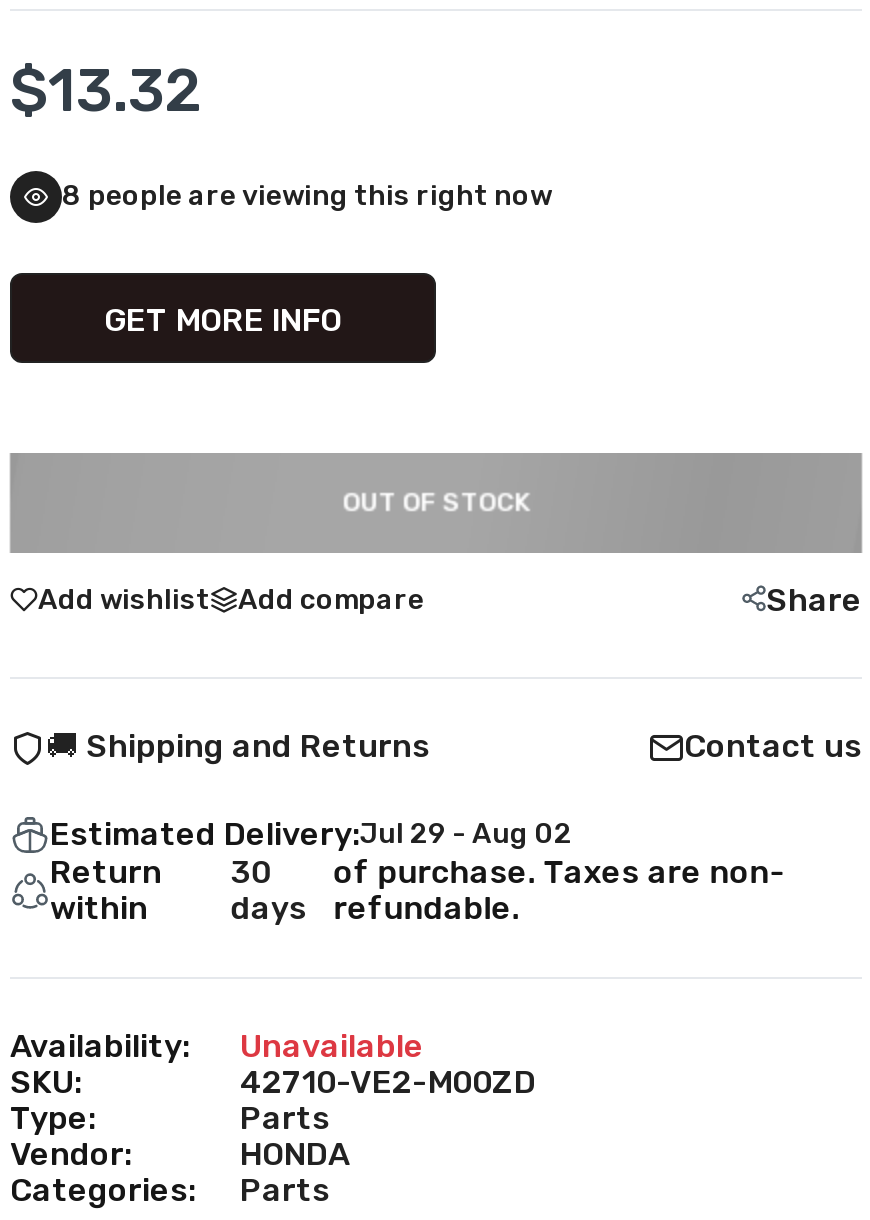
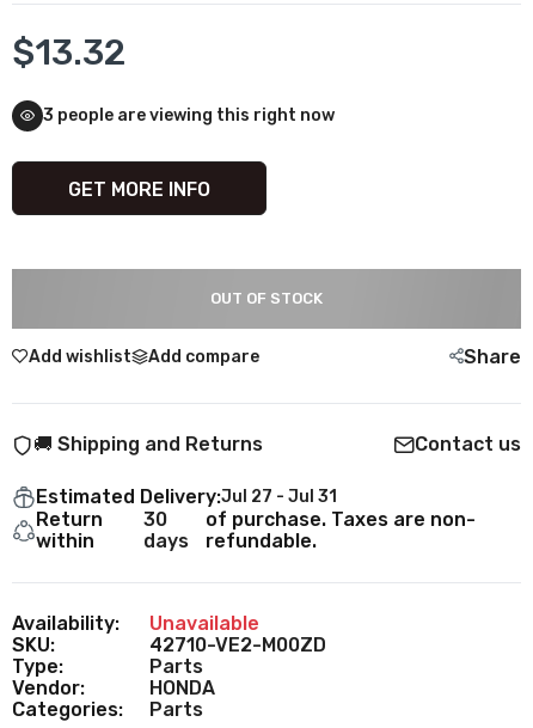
- 8 people are viewing this right now
+ 3 people are viewing this right now

- Estimated Delivery:Jul 29 - Aug 02
+ Estimated Delivery:Jul 27 - Jul 31
